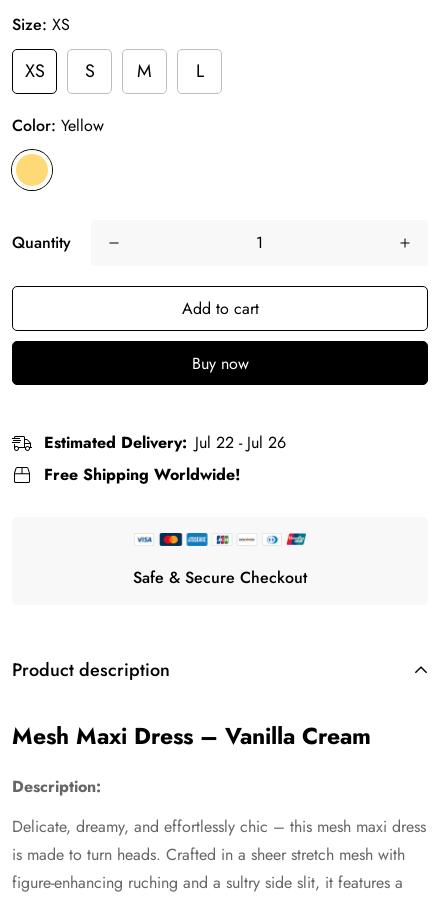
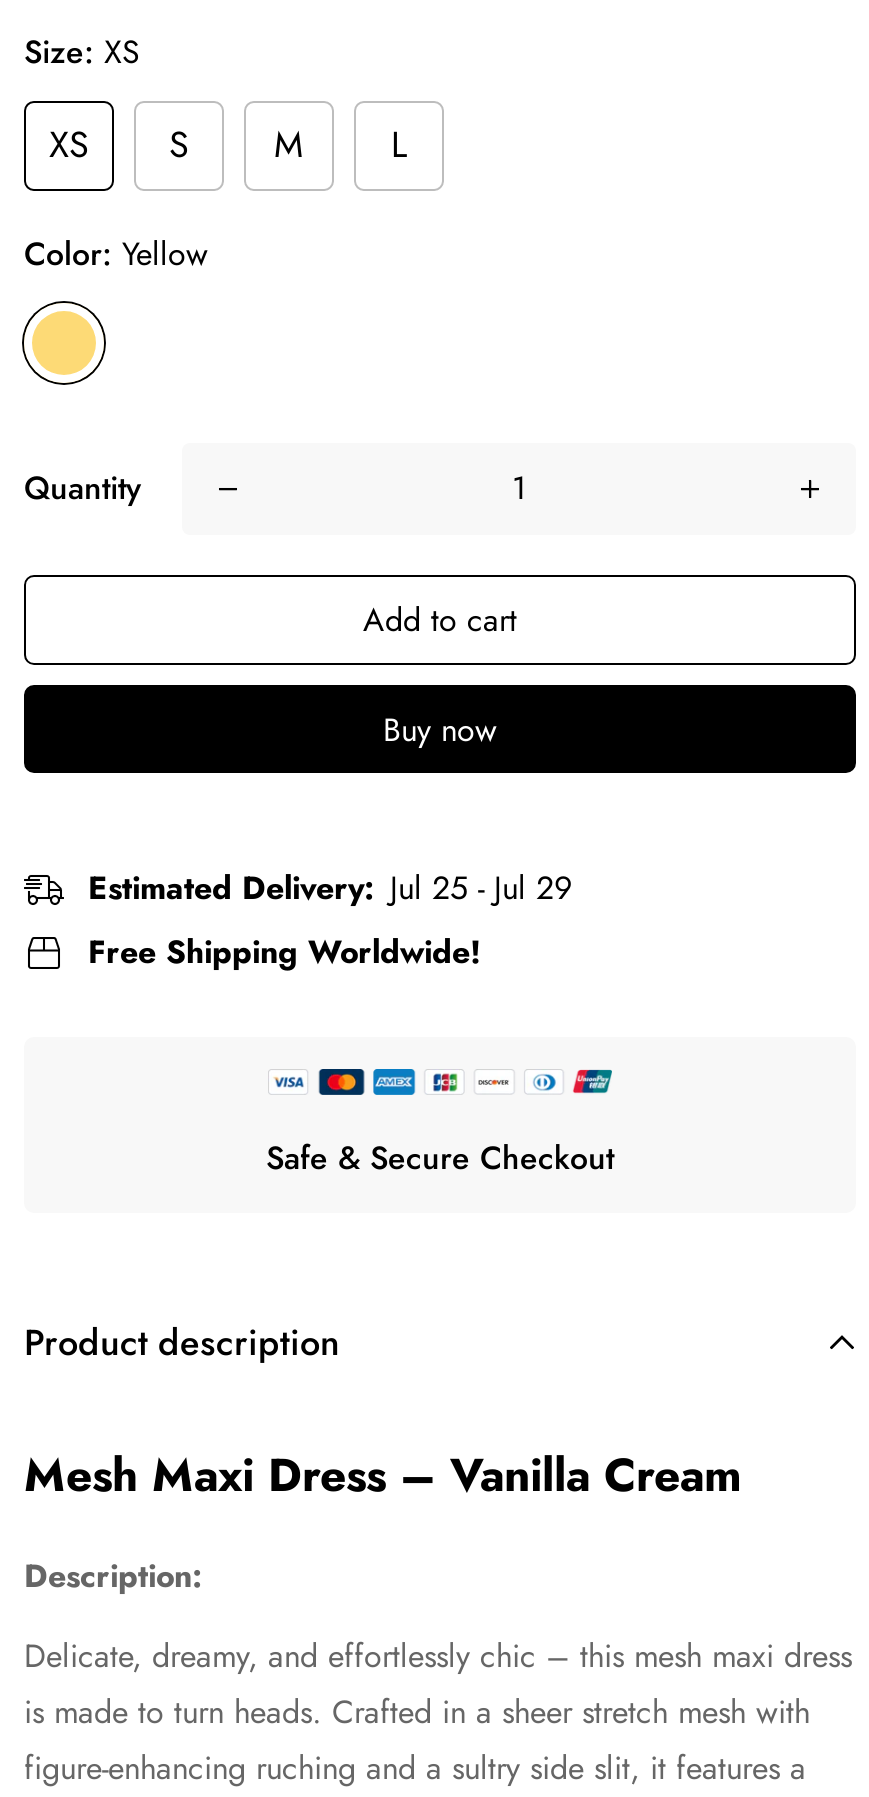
- Estimated Delivery: Jul 22 - Jul 26
+ Estimated Delivery: Jul 25 - Jul 29
